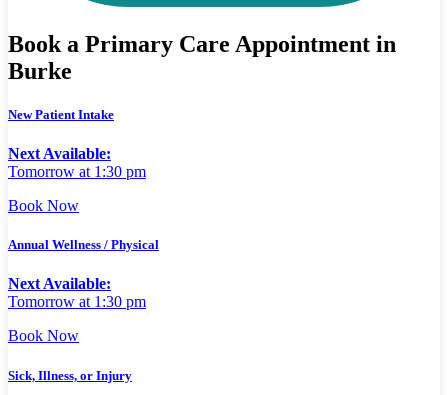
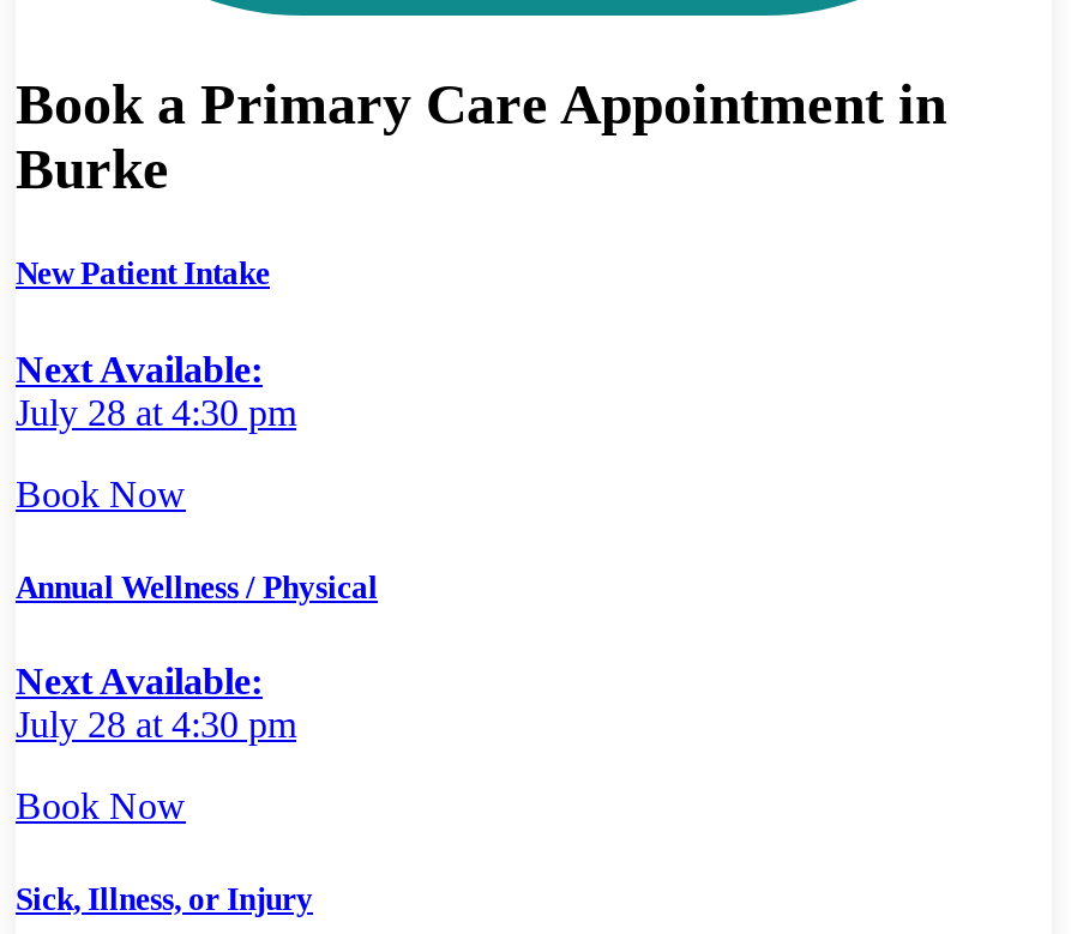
- Tomorrow at 1:30 pm
+ July 28 at 4:30 pm

- Tomorrow at 1:30 pm
+ July 28 at 4:30 pm
